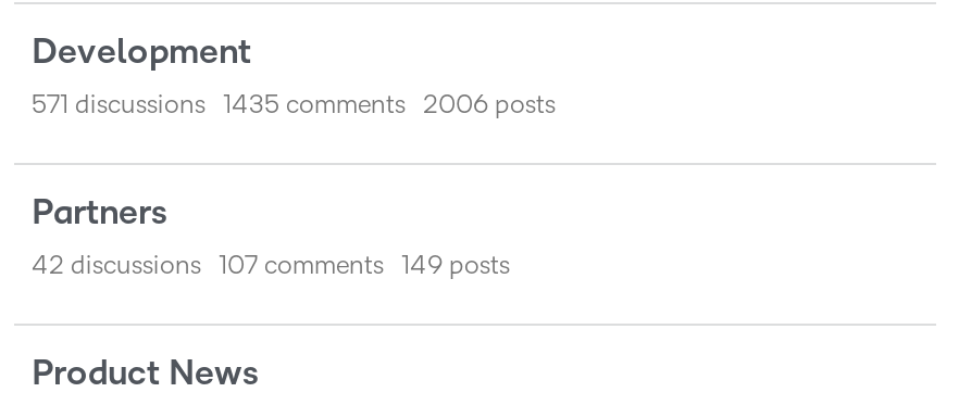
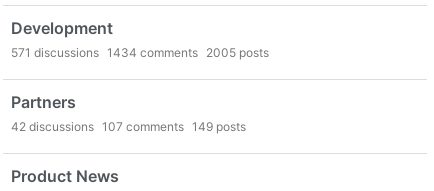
- 571 discussions
- 1435 comments
- 2006 posts
+ 571 discussions 1434 comments 2005 posts
